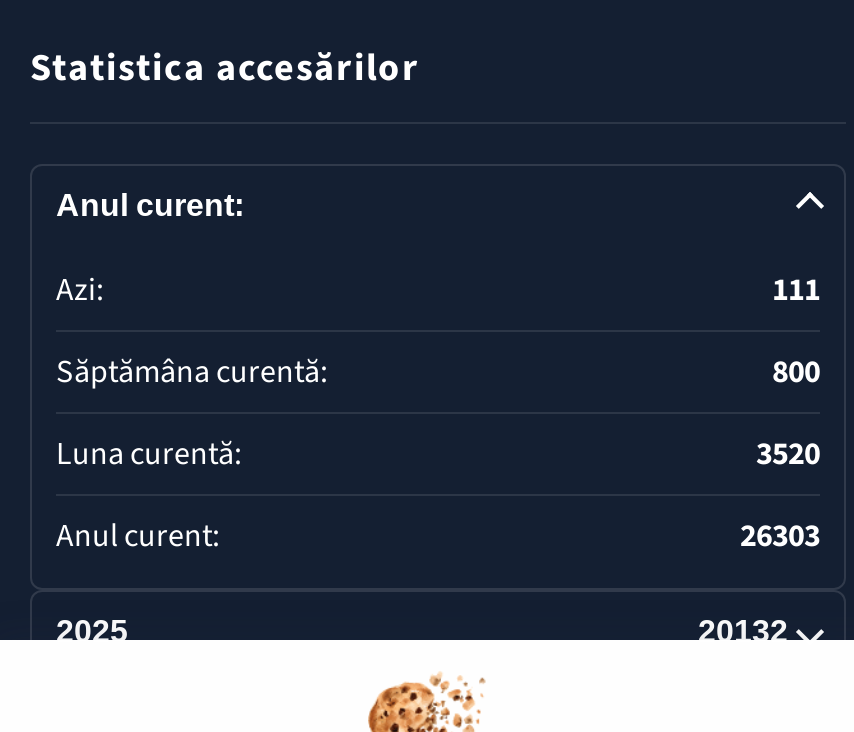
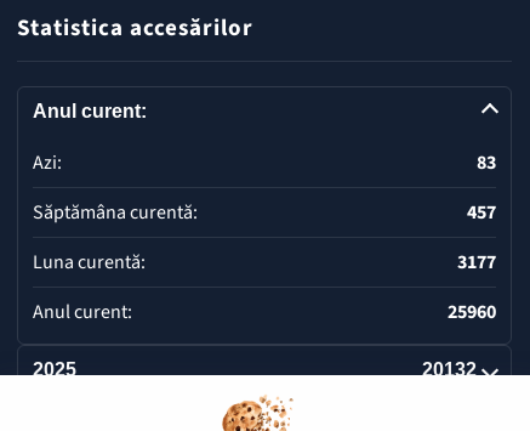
- 111
+ 83

- 800
+ 457

- 3520
+ 3177

- 26303
+ 25960
